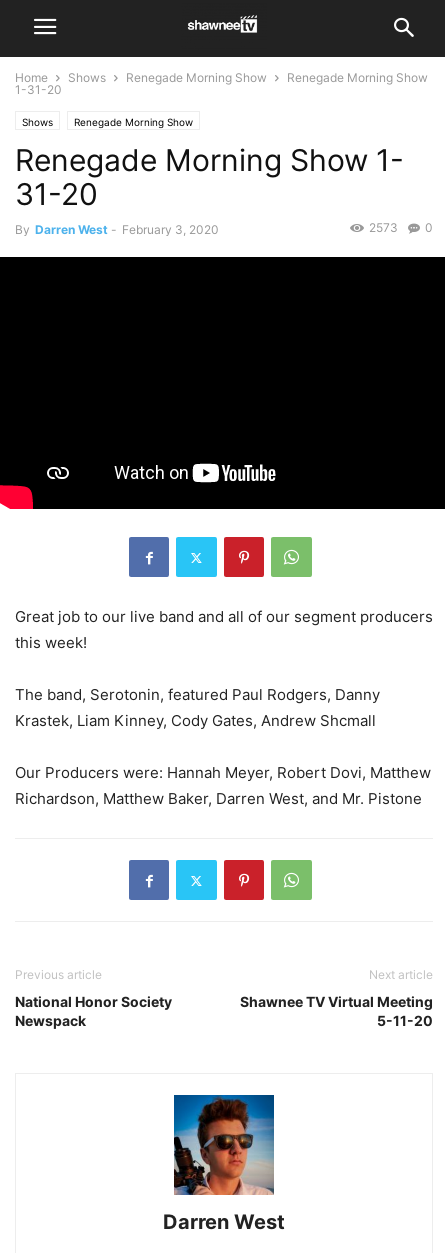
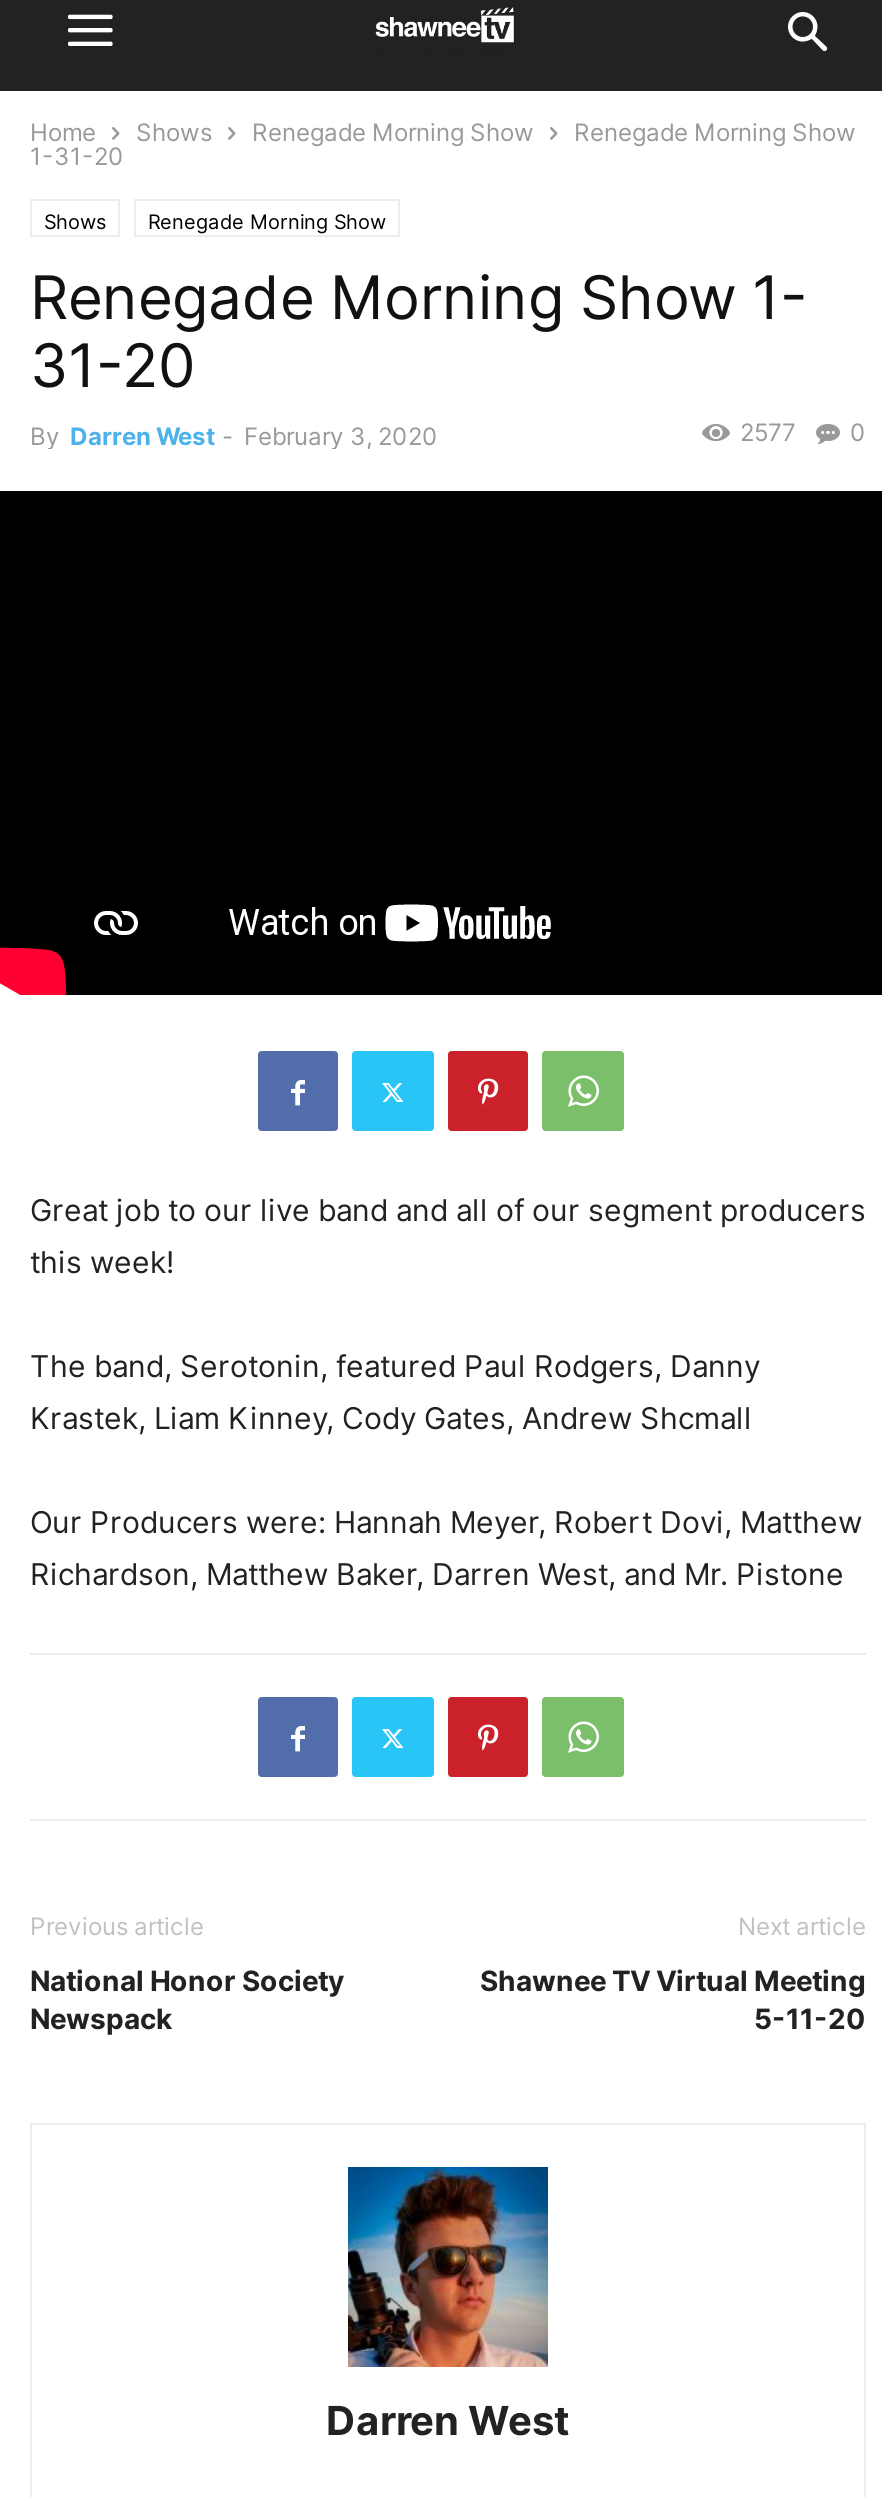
- 2573 0
+ 2577 0
